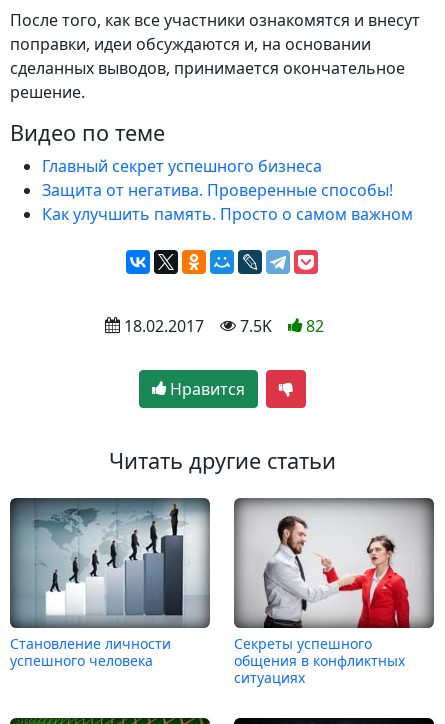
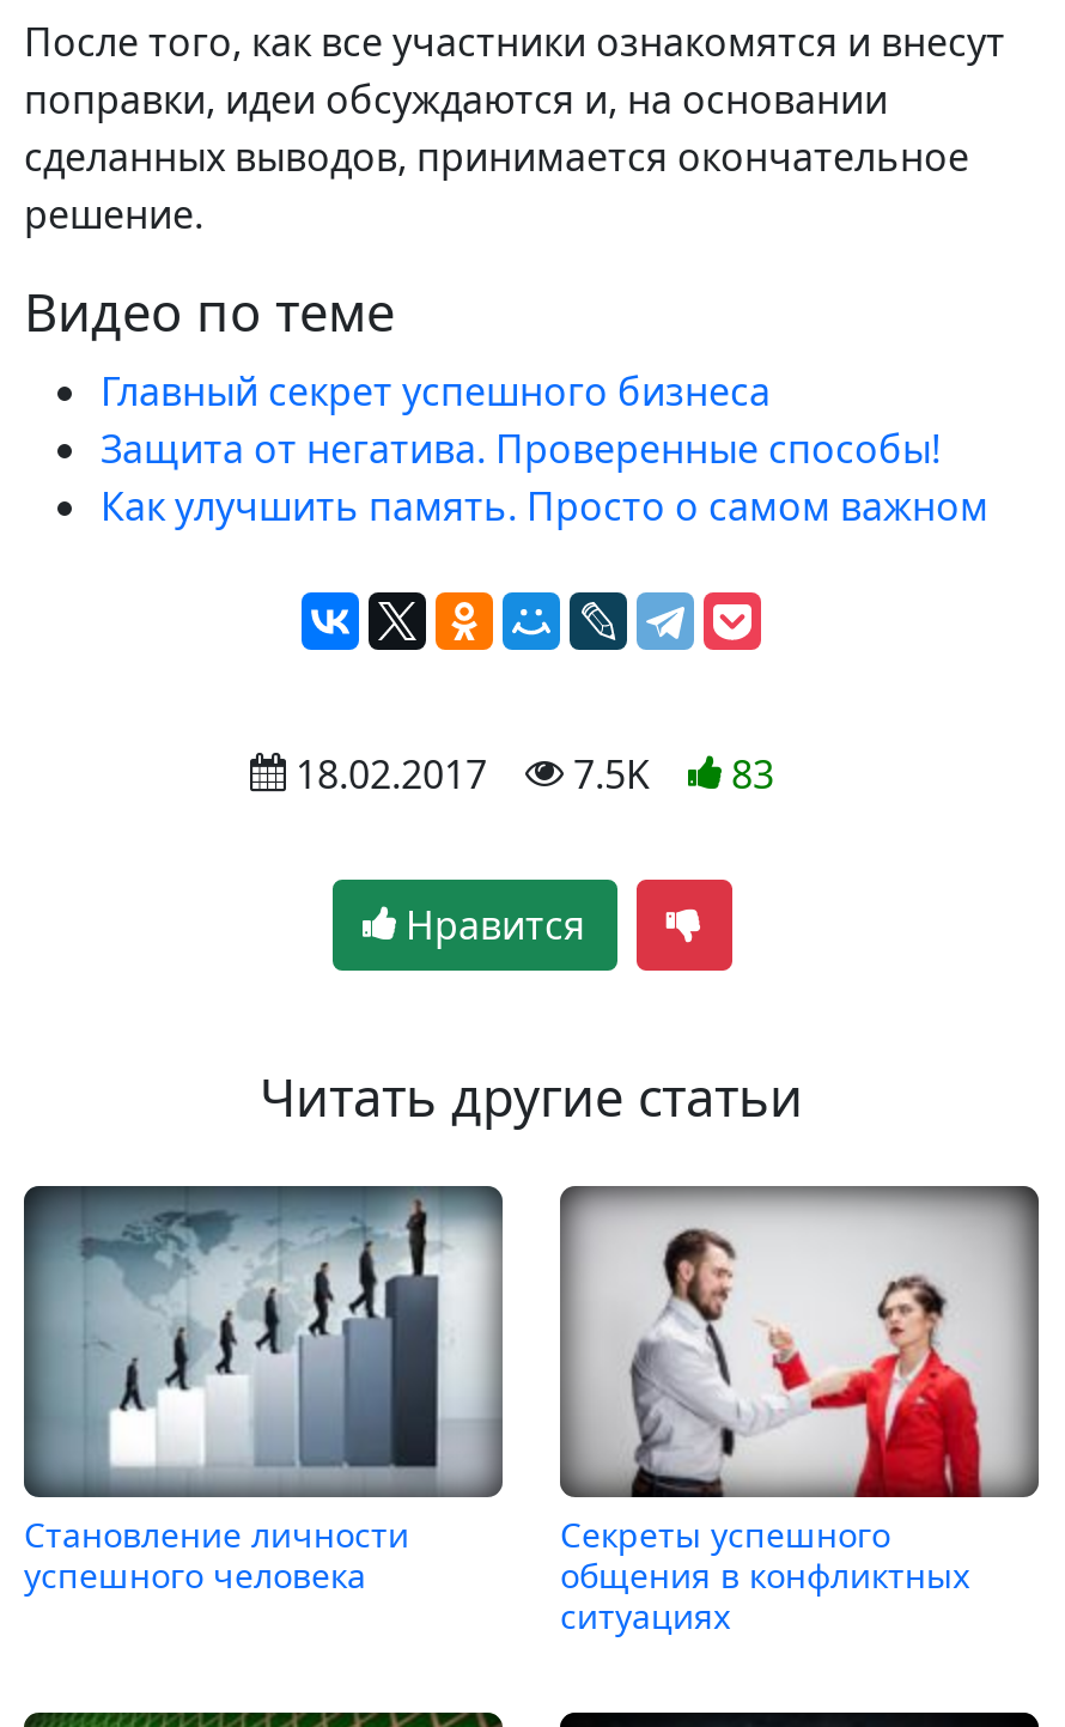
- 18.02.2017 7.5K 82
+ 18.02.2017 7.5K 83
